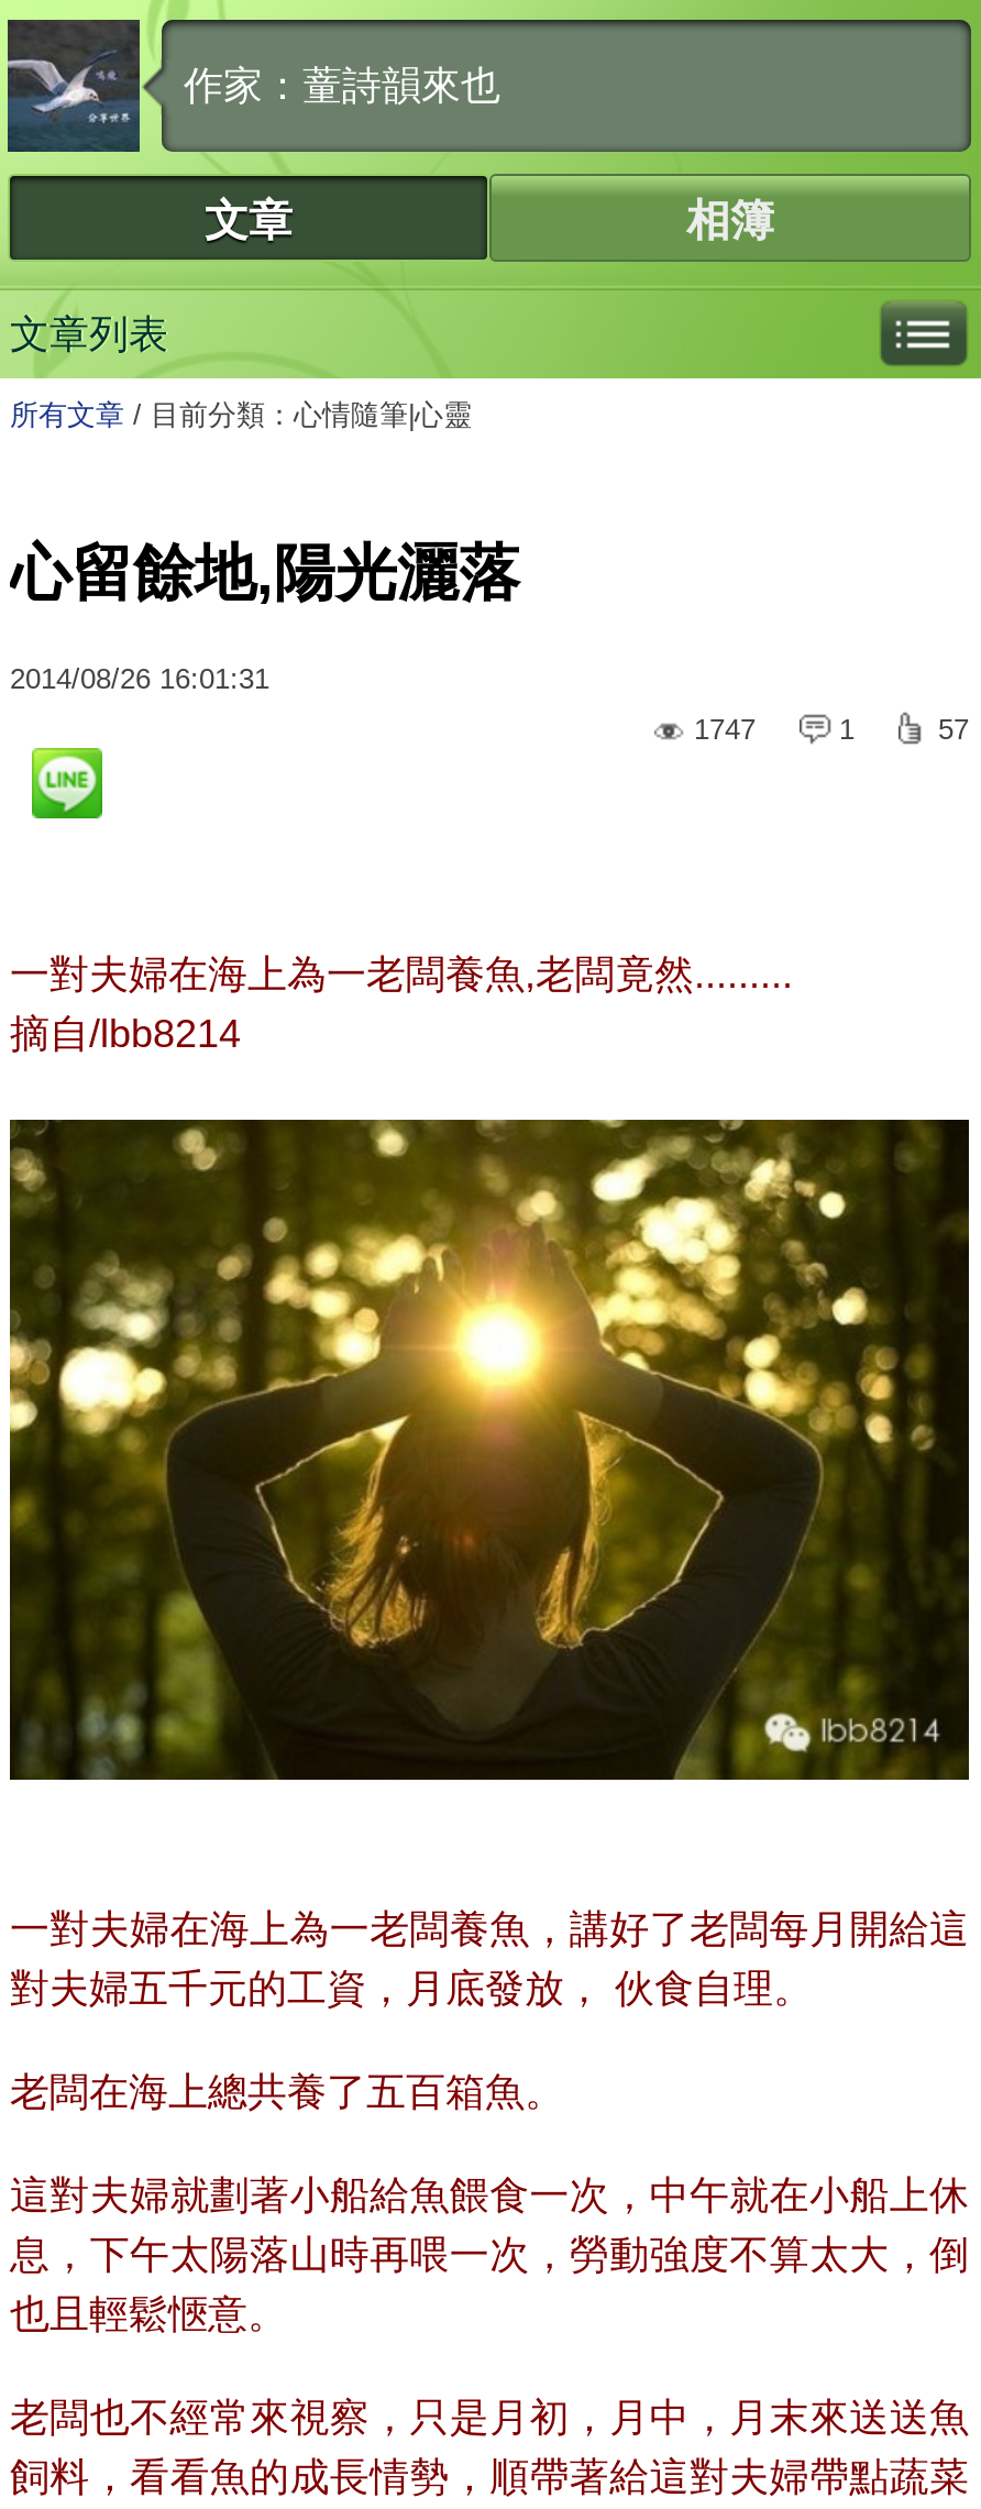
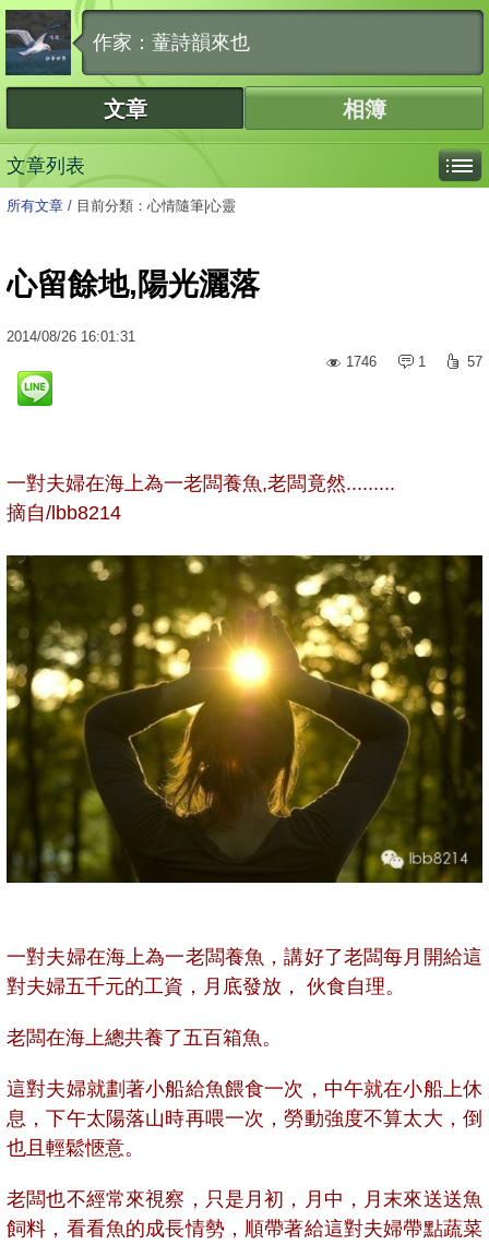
- 1747
+ 1746
